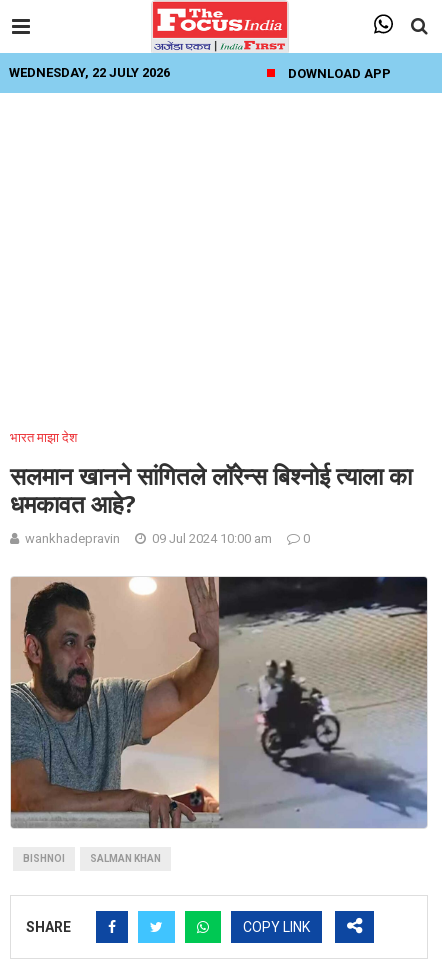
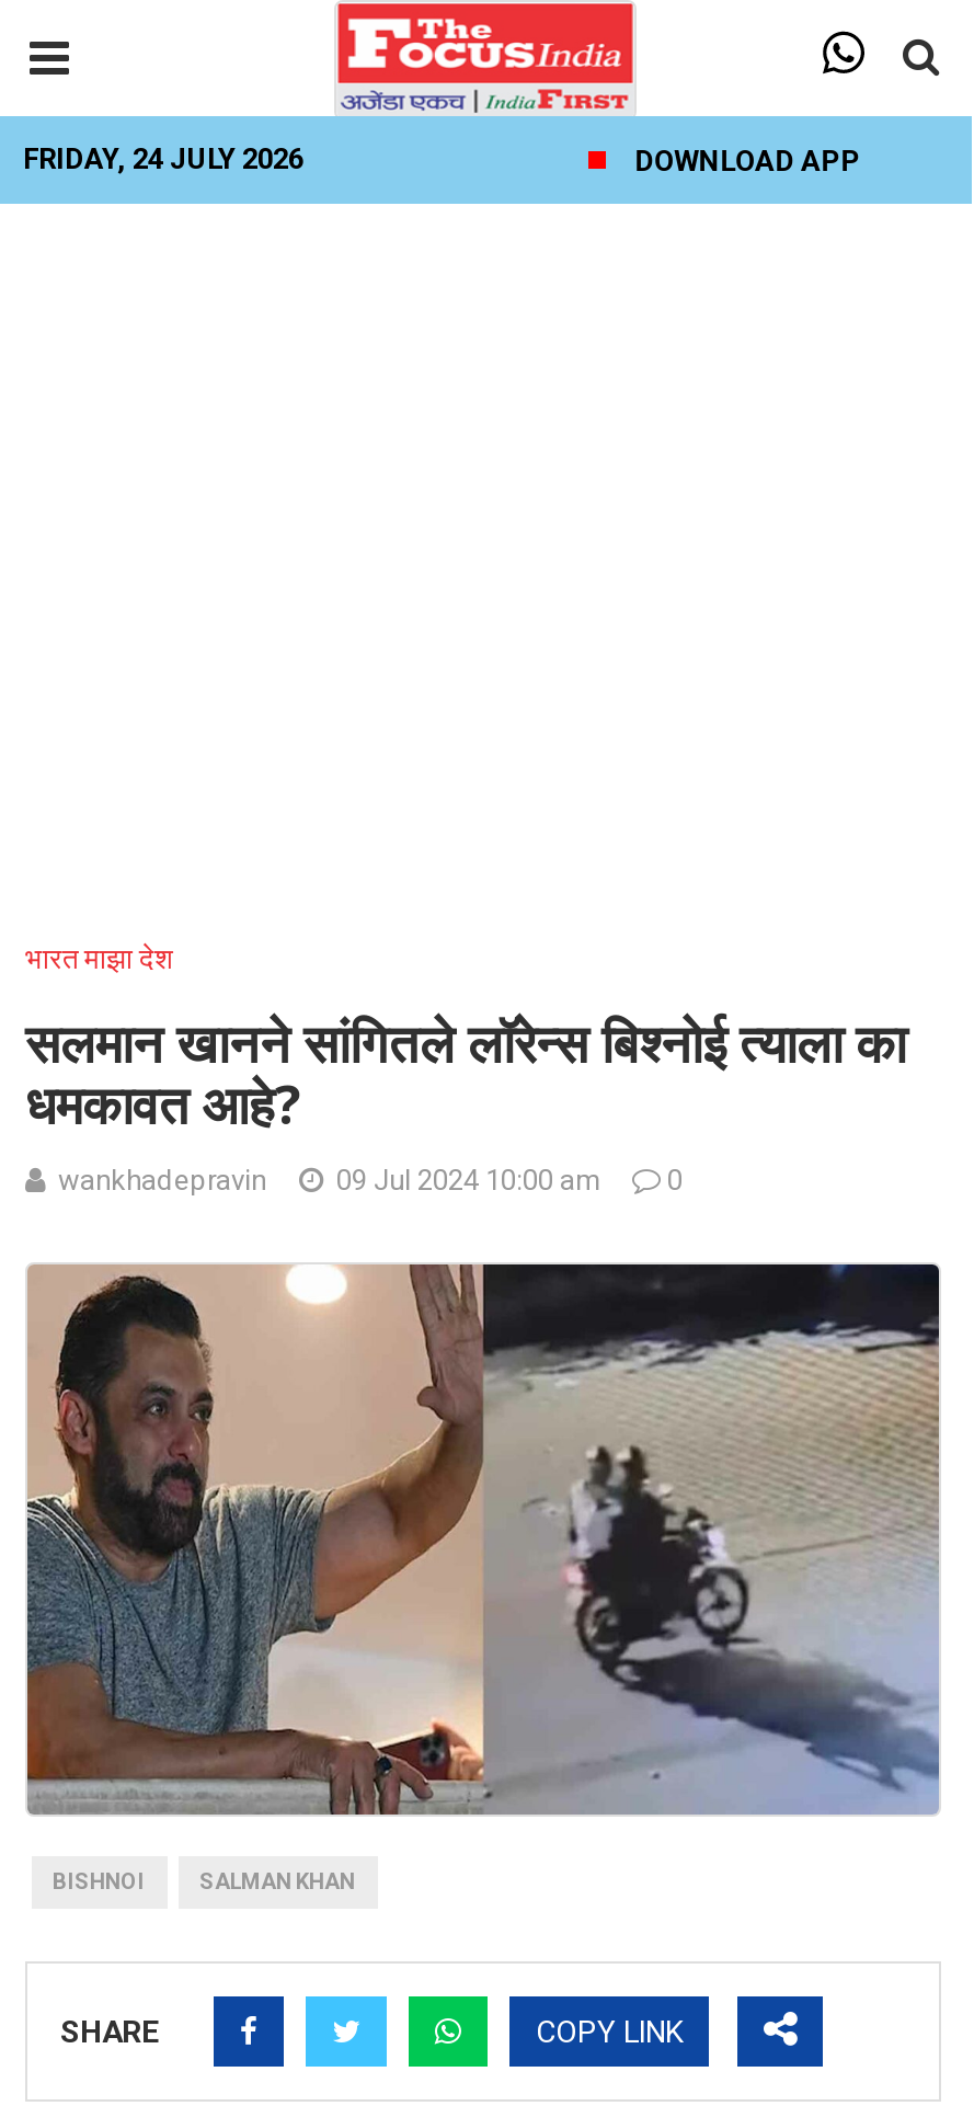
- WEDNESDAY, 22 JULY 2026
+ FRIDAY, 24 JULY 2026
